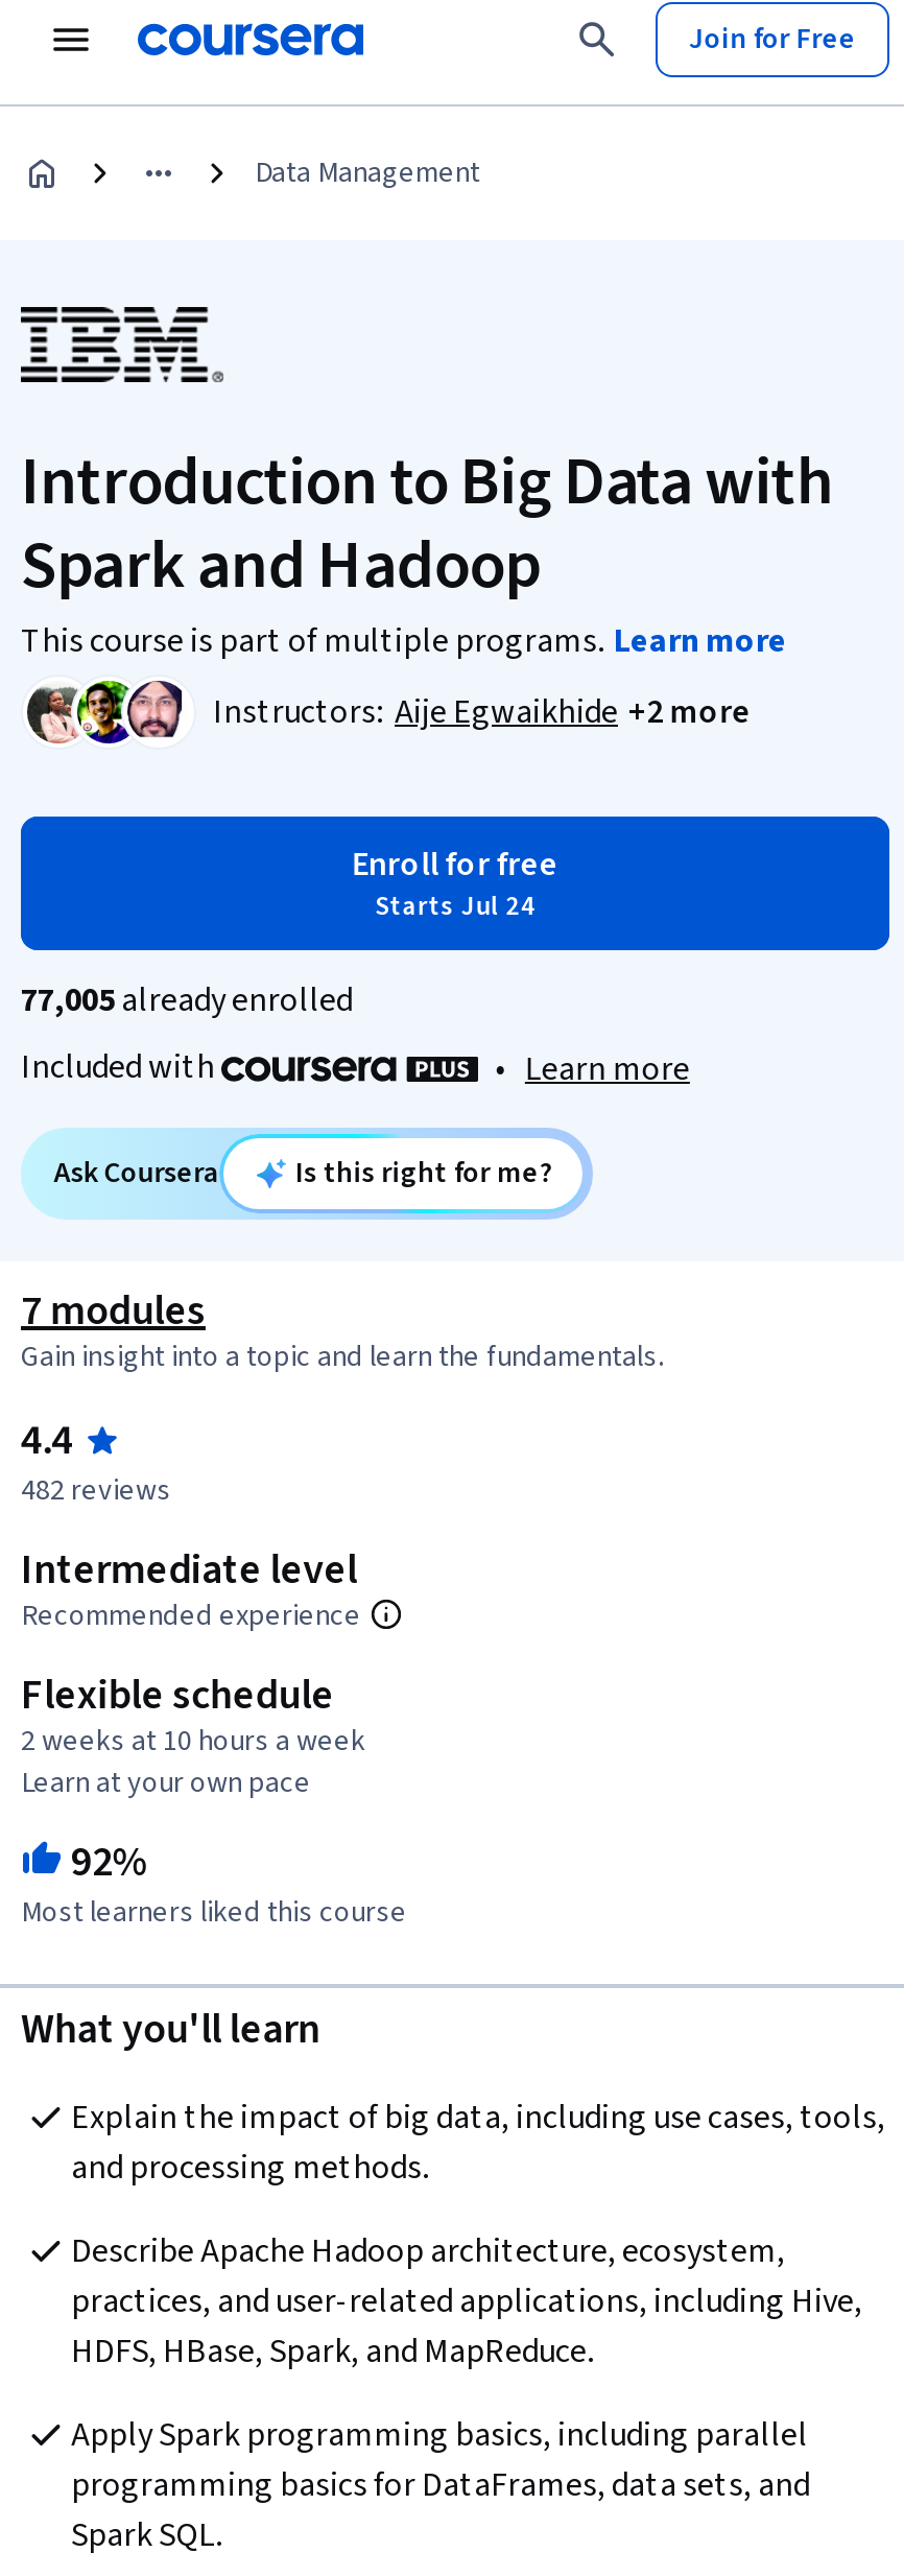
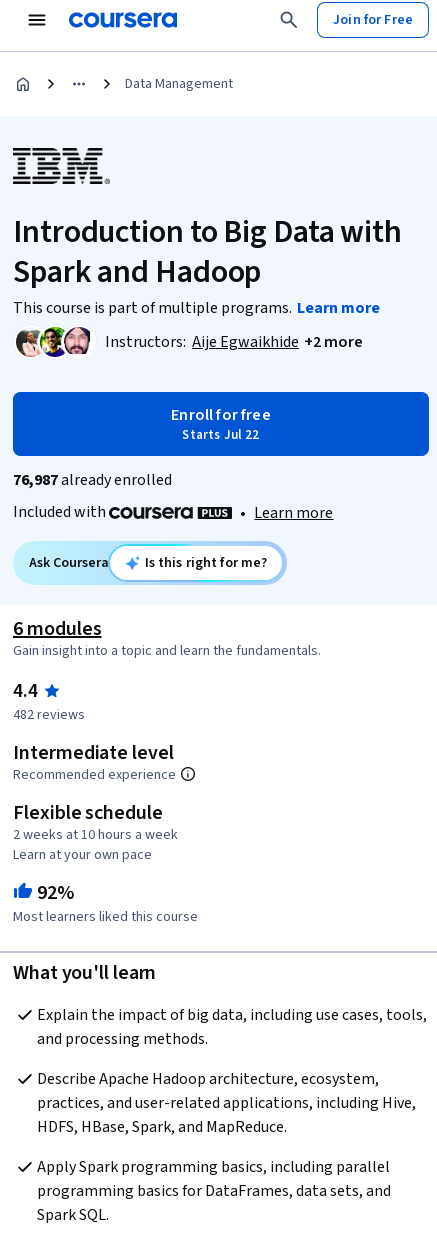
- Starts Jul 24
+ Starts Jul 22

- 77,005 already enrolled
+ 76,987 already enrolled

- 7 modules
+ 6 modules
